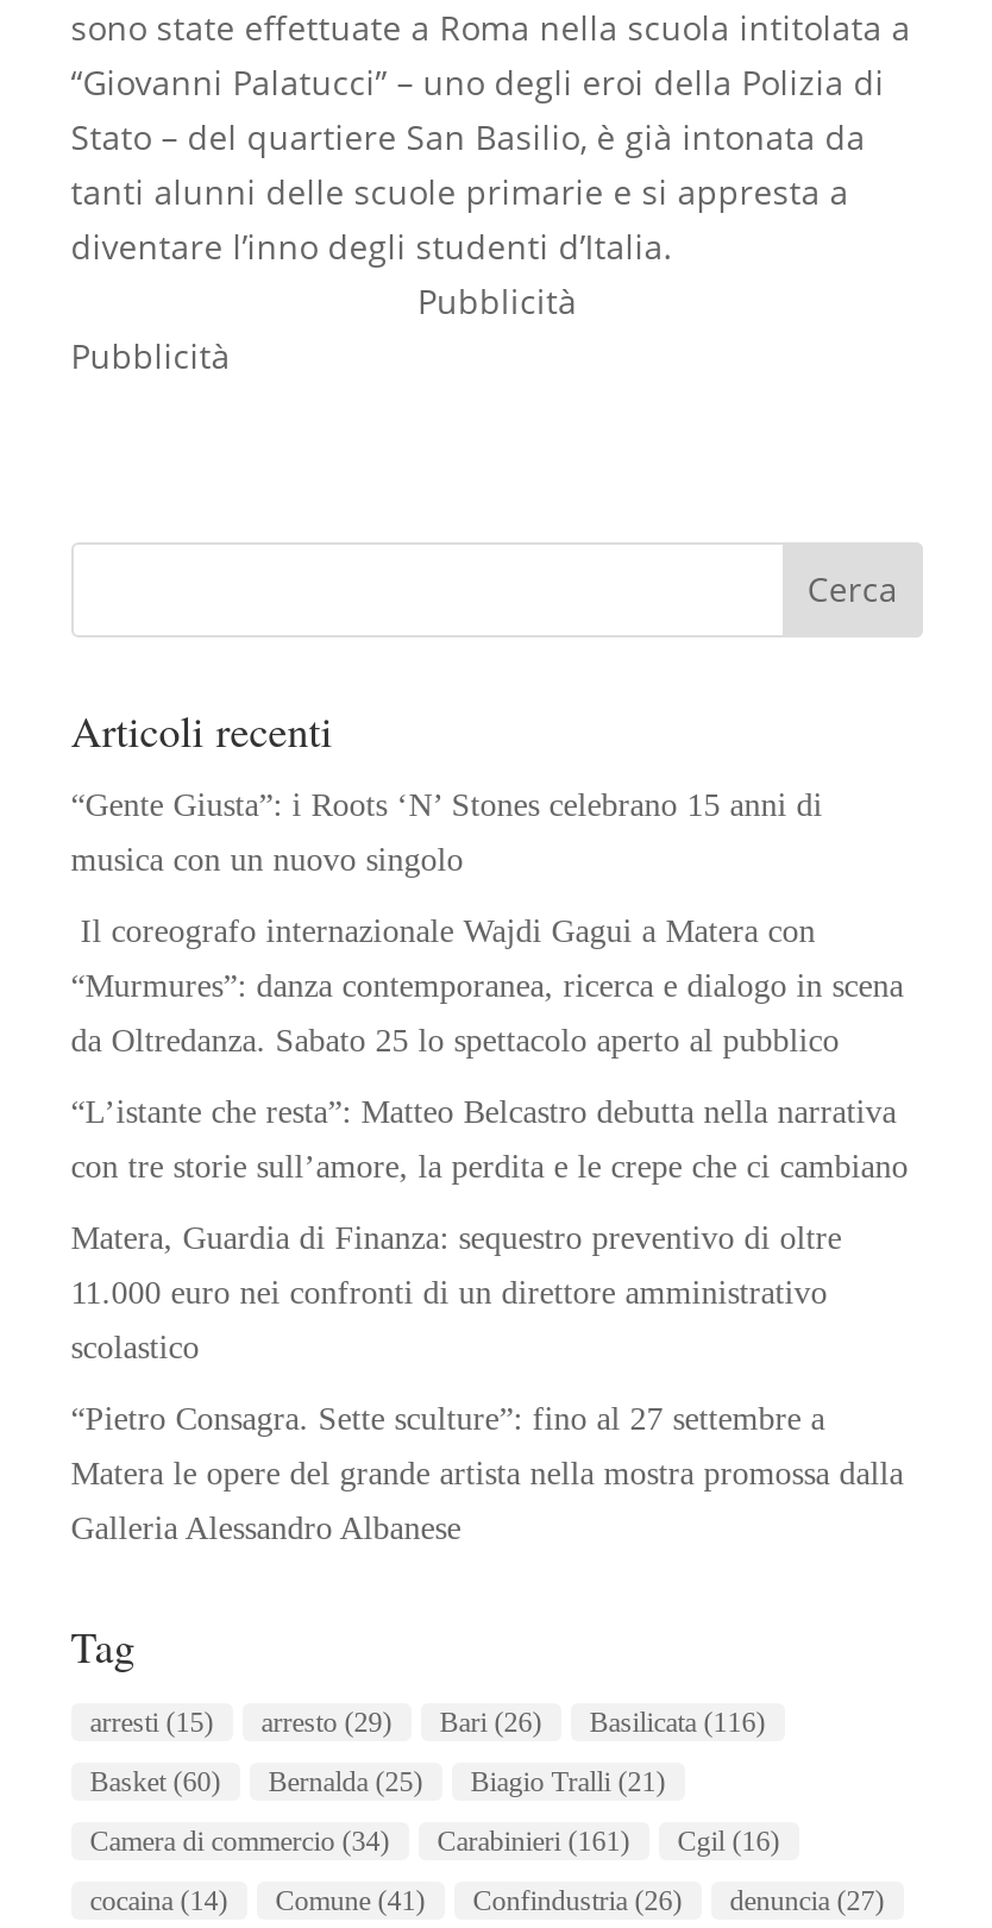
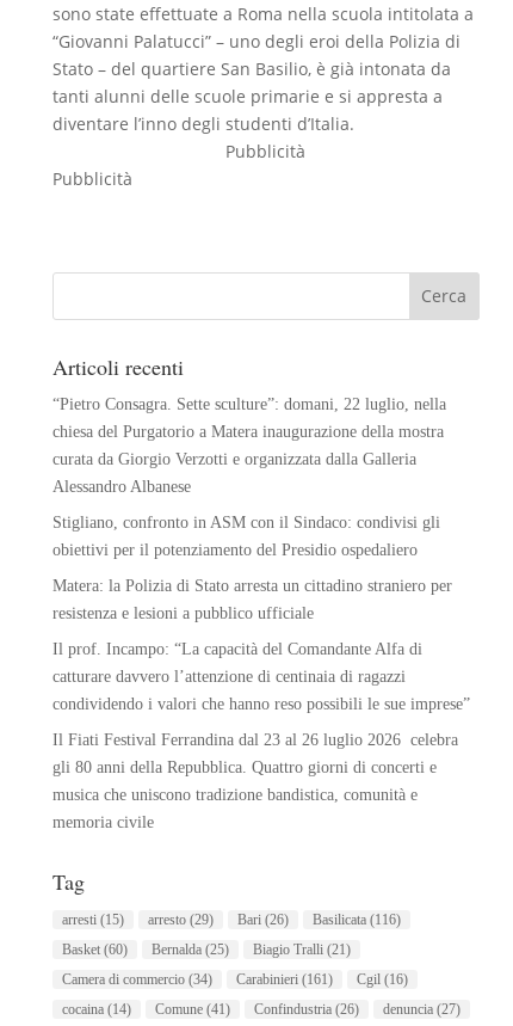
- “Gente Giusta”: i Roots ‘N’ Stones celebrano 15 anni di
- musica con un nuovo singolo
- Il coreografo internazionale Wajdi Gagui a Matera con
- “Murmures”: danza contemporanea, ricerca e dialogo in scena
- da Oltredanza. Sabato 25 lo spettacolo aperto al pubblico
- “L’istante che resta”: Matteo Belcastro debutta nella narrativa
- con tre storie sull’amore, la perdita e le crepe che ci cambiano
- Matera, Guardia di Finanza: sequestro preventivo di oltre
- 11.000 euro nei confronti di un direttore amministrativo
- scolastico
- “Pietro Consagra. Sette sculture”: fino al 27 settembre a
- Matera le opere del grande artista nella mostra promossa dalla
- Galleria Alessandro Albanese
+ “Pietro Consagra. Sette sculture”: domani, 22 luglio, nella
+ chiesa del Purgatorio a Matera inaugurazione della mostra
+ curata da Giorgio Verzotti e organizzata dalla Galleria
+ Alessandro Albanese
+ Stigliano, confronto in ASM con il Sindaco: condivisi gli
+ obiettivi per il potenziamento del Presidio ospedaliero
+ Matera: la Polizia di Stato arresta un cittadino straniero per
+ resistenza e lesioni a pubblico ufficiale
+ Il prof. Incampo: “La capacità del Comandante Alfa di
+ catturare davvero l’attenzione di centinaia di ragazzi
+ condividendo i valori che hanno reso possibili le sue imprese”
+ Il Fiati Festival Ferrandina dal 23 al 26 luglio 2026 celebra
+ gli 80 anni della Repubblica. Quattro giorni di concerti e
+ musica che uniscono tradizione bandistica, comunità e
+ memoria civile
